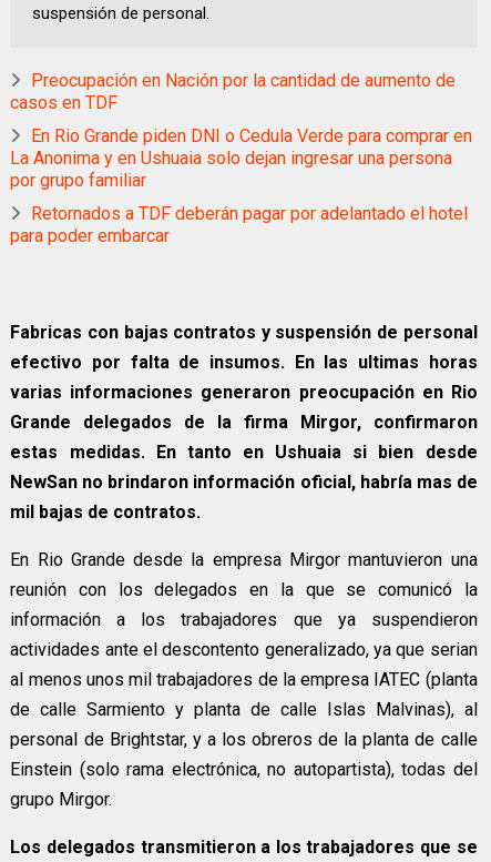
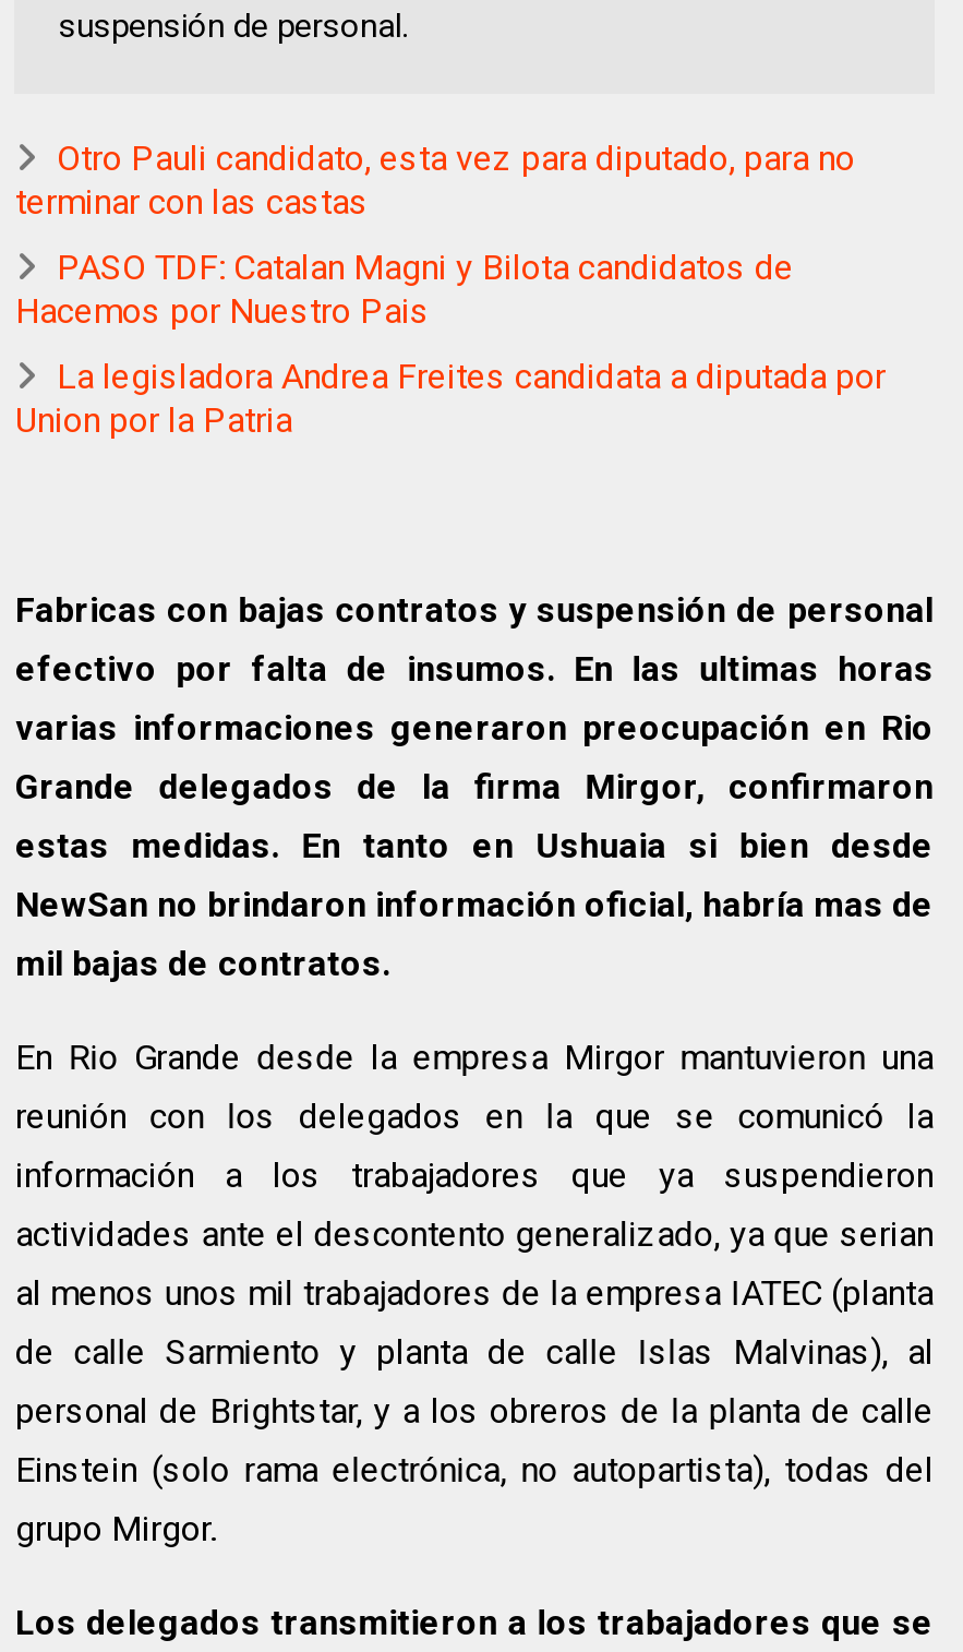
- Preocupación en Nación por la cantidad de aumento de
- casos en TDF
+ Otro Pauli candidato, esta vez para diputado, para no
+ terminar con las castas

- En Rio Grande piden DNI o Cedula Verde para comprar en
- La Anonima y en Ushuaia solo dejan ingresar una persona
- por grupo familiar
+ PASO TDF: Catalan Magni y Bilota candidatos de
+ Hacemos por Nuestro Pais

- Retornados a TDF deberán pagar por adelantado el hotel
- para poder embarcar
+ La legisladora Andrea Freites candidata a diputada por
+ Union por la Patria
